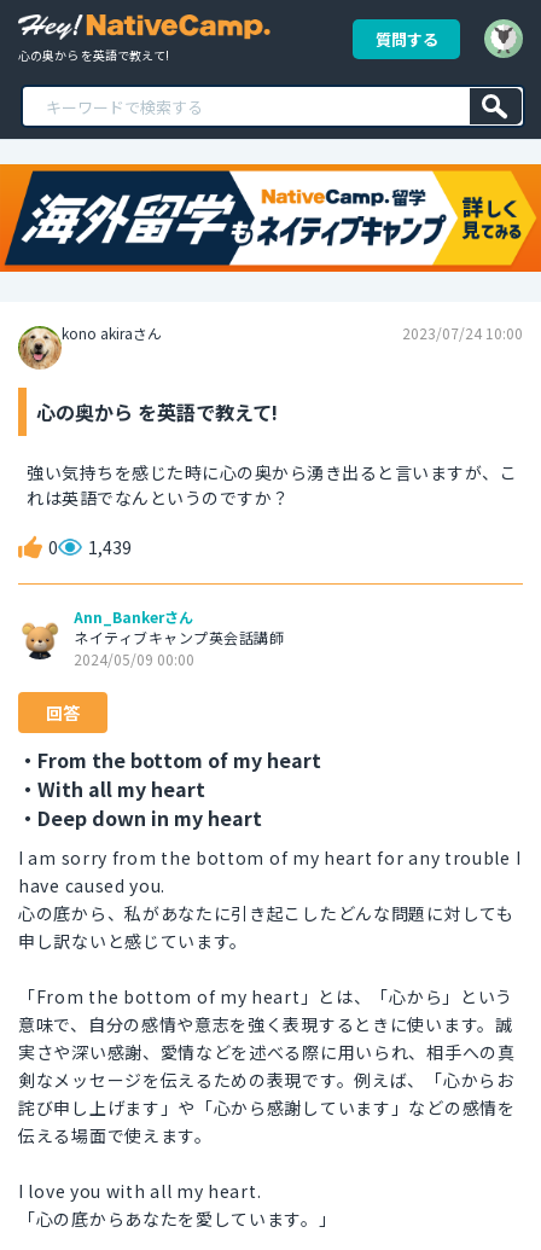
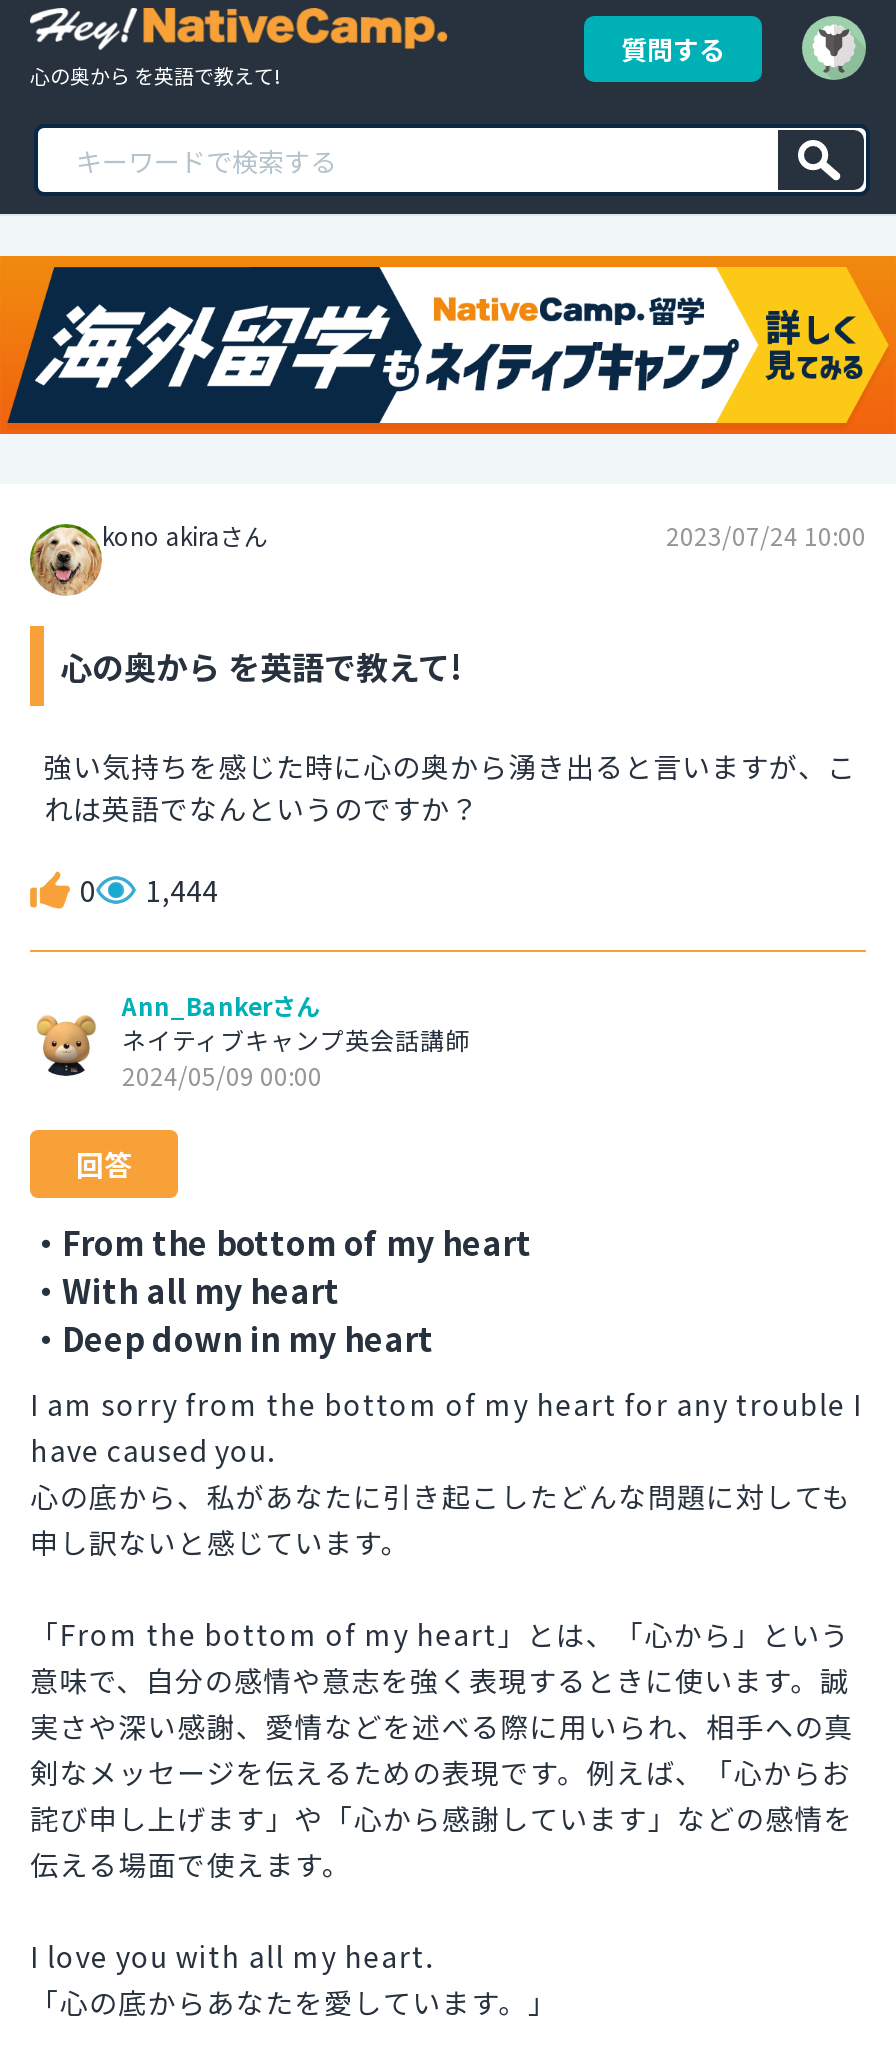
- 0 1,439
+ 0 1,444
